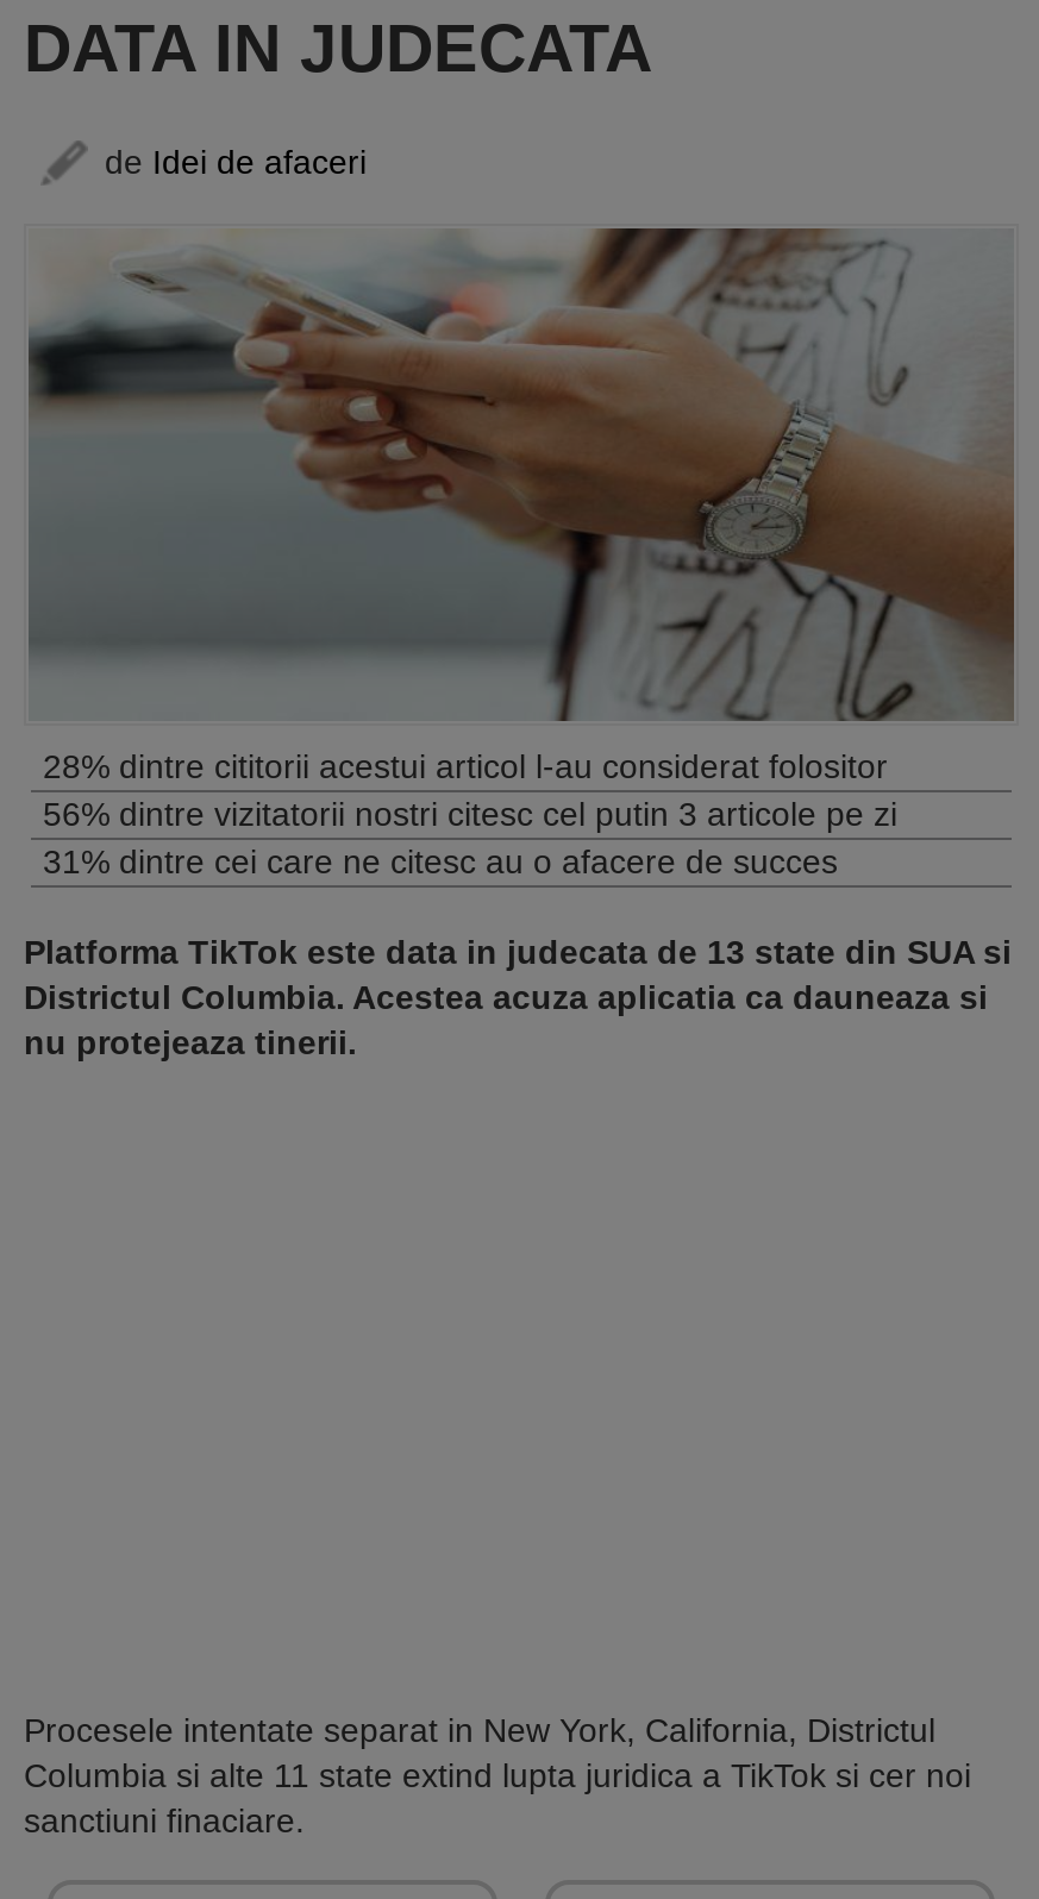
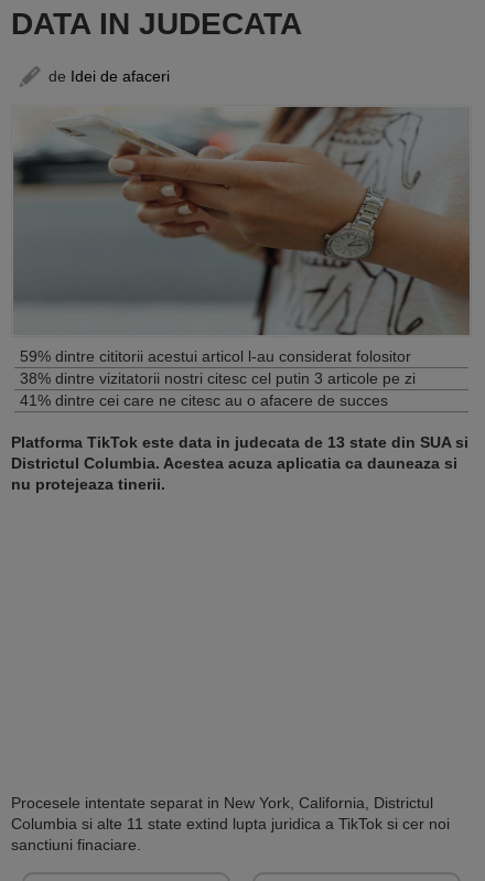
- 28% dintre cititorii acestui articol l-au considerat folositor
+ 59% dintre cititorii acestui articol l-au considerat folositor

- 56% dintre vizitatorii nostri citesc cel putin 3 articole pe zi
+ 38% dintre vizitatorii nostri citesc cel putin 3 articole pe zi

- 31% dintre cei care ne citesc au o afacere de succes
+ 41% dintre cei care ne citesc au o afacere de succes
